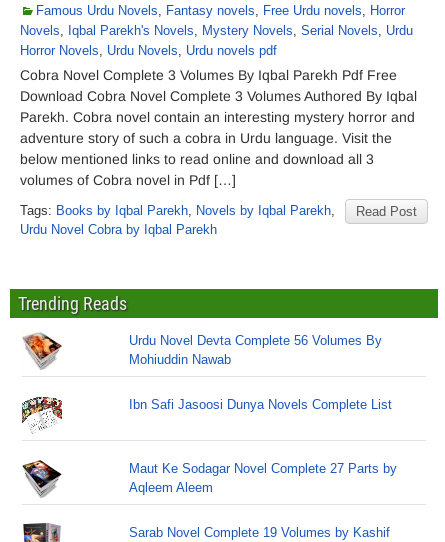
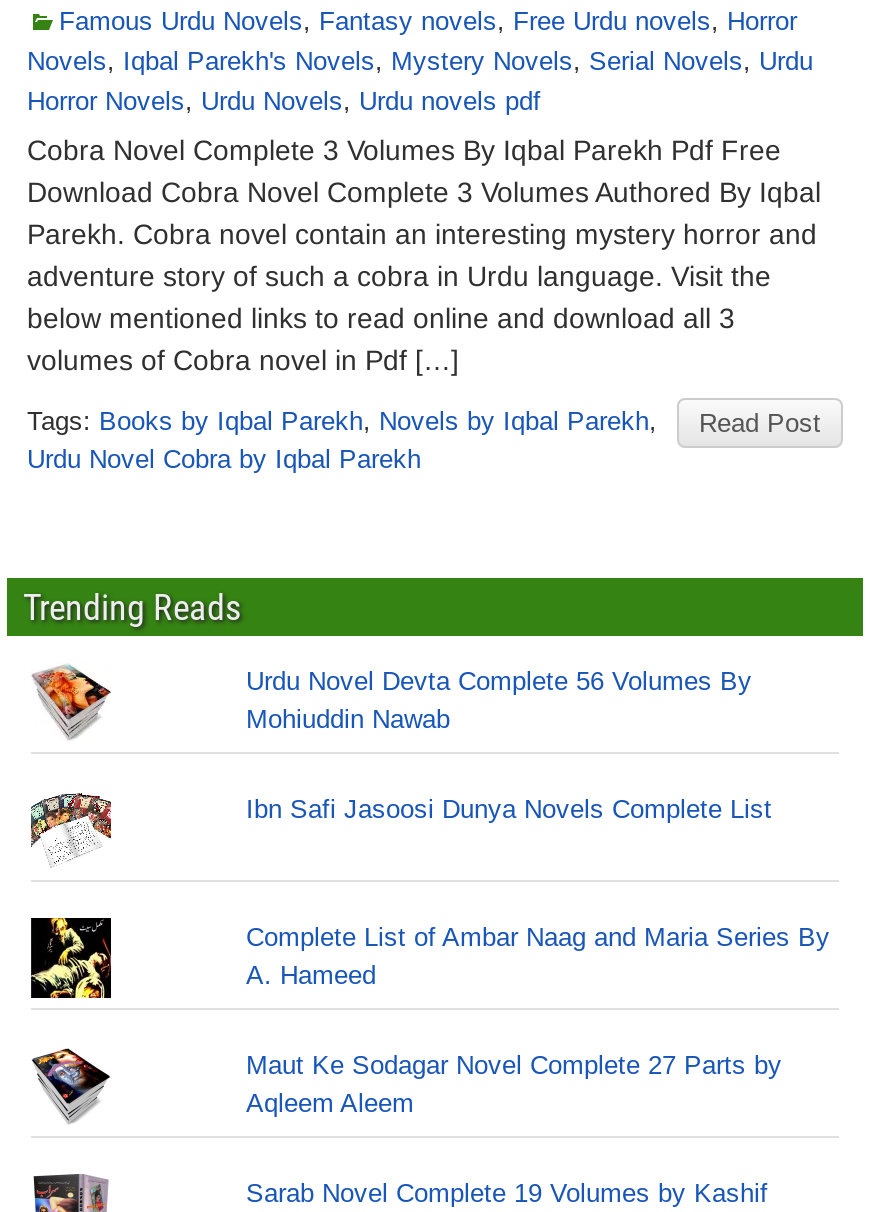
+ [image]

+ Complete List of Ambar Naag and Maria Series By
+ A. Hameed
